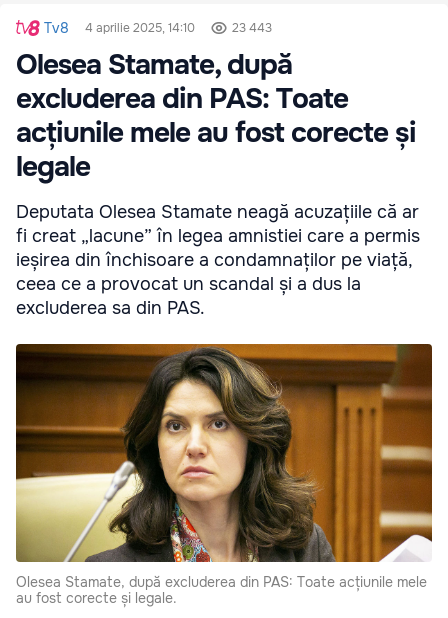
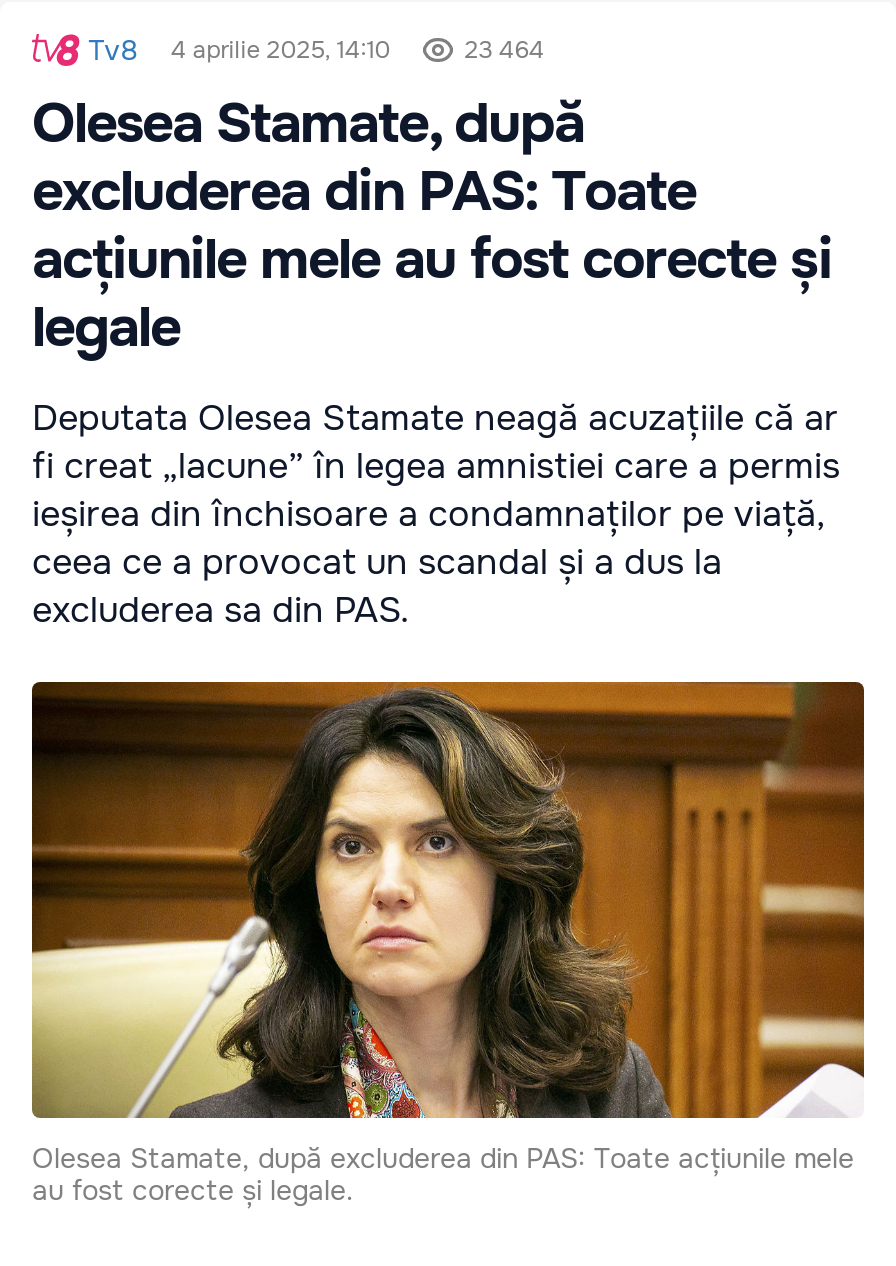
- 23 443
+ 23 464
